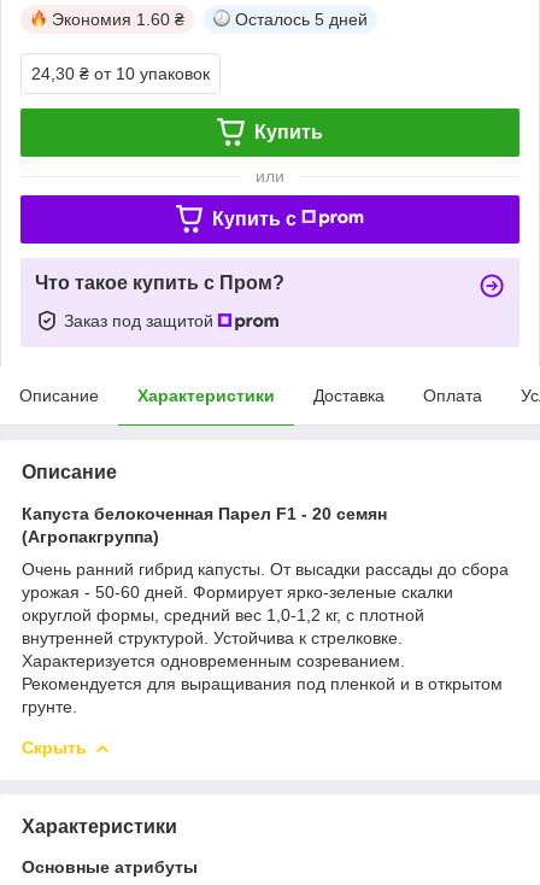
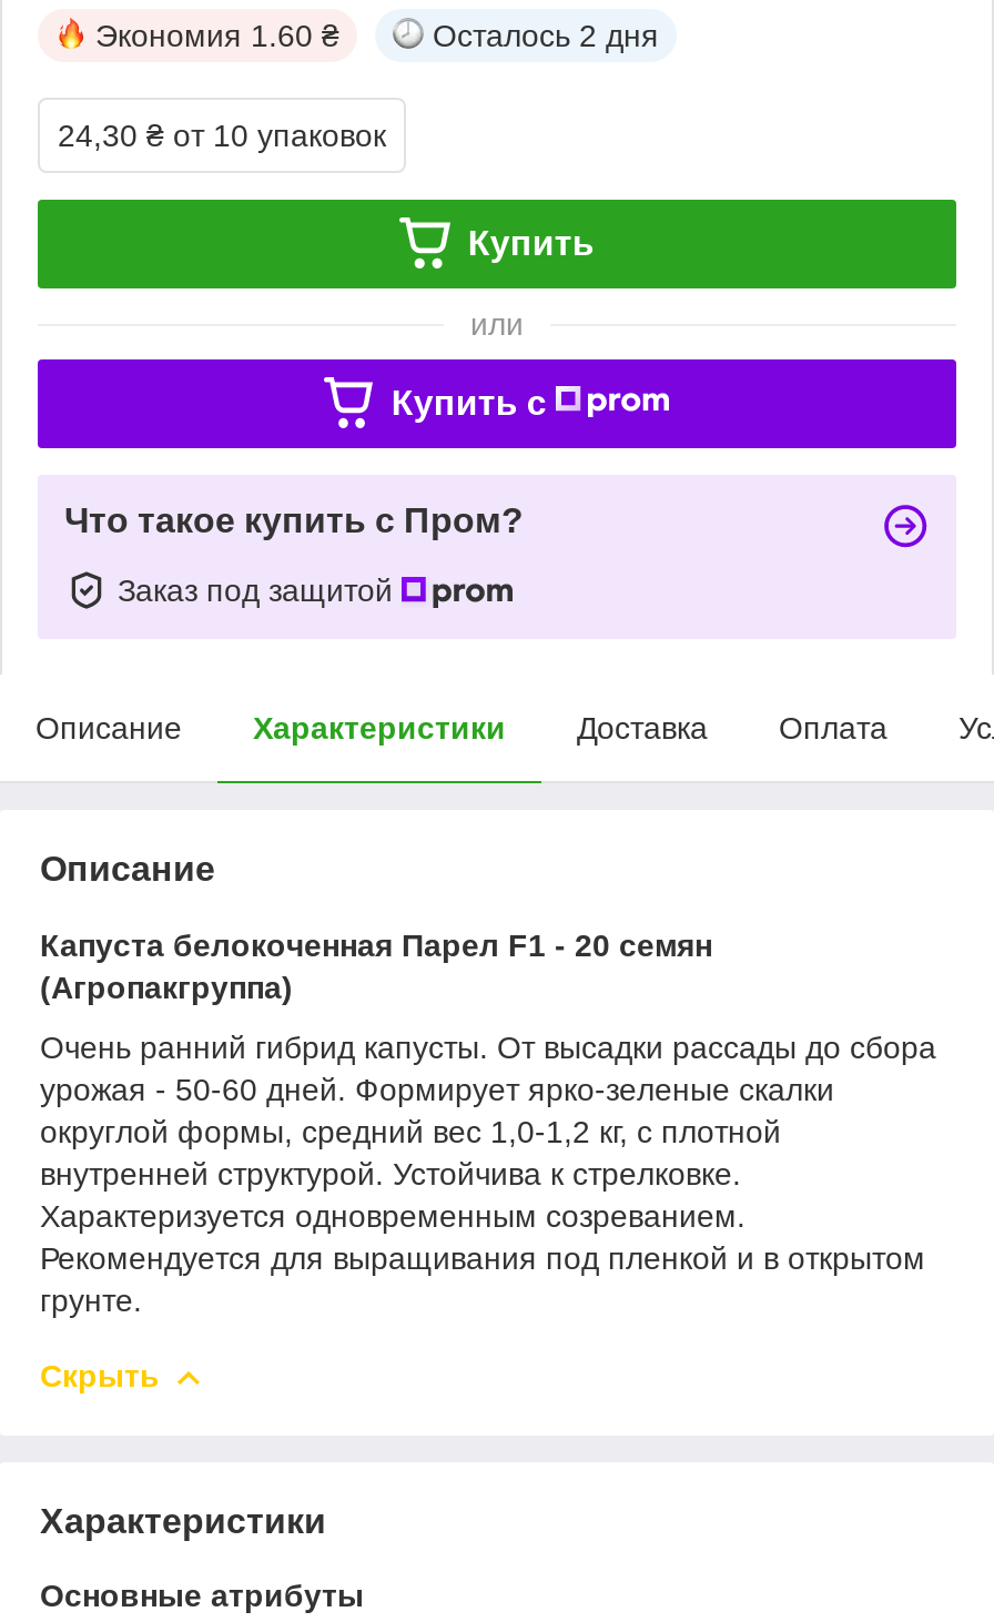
- Осталось 5 дней
+ Осталось 2 дня
